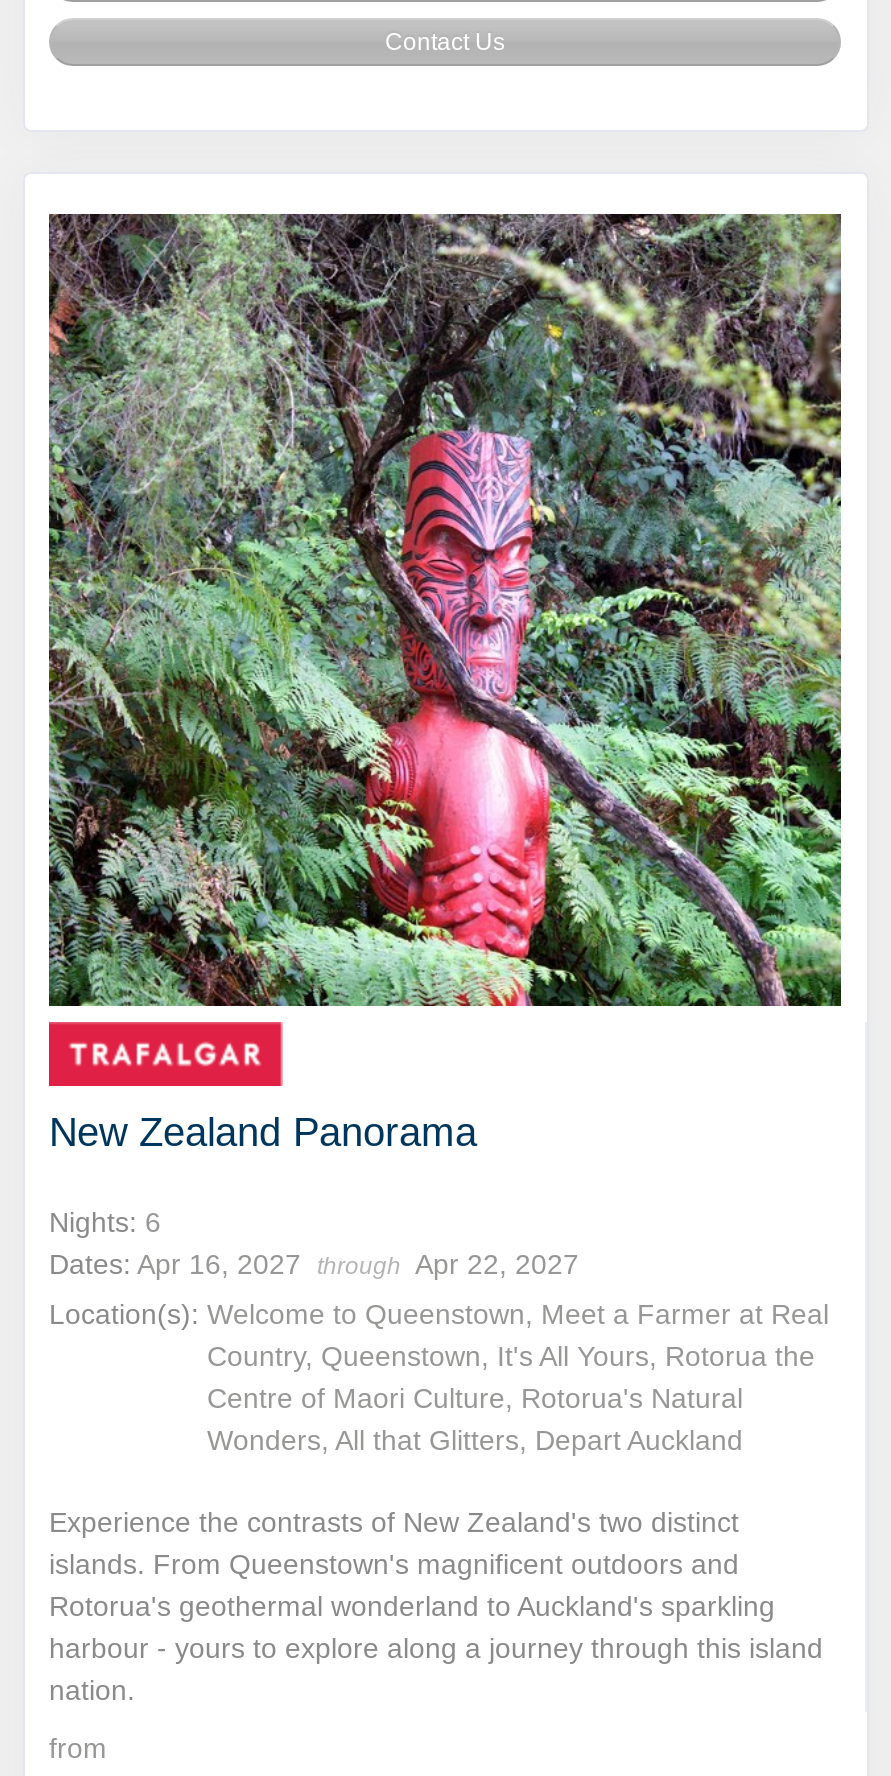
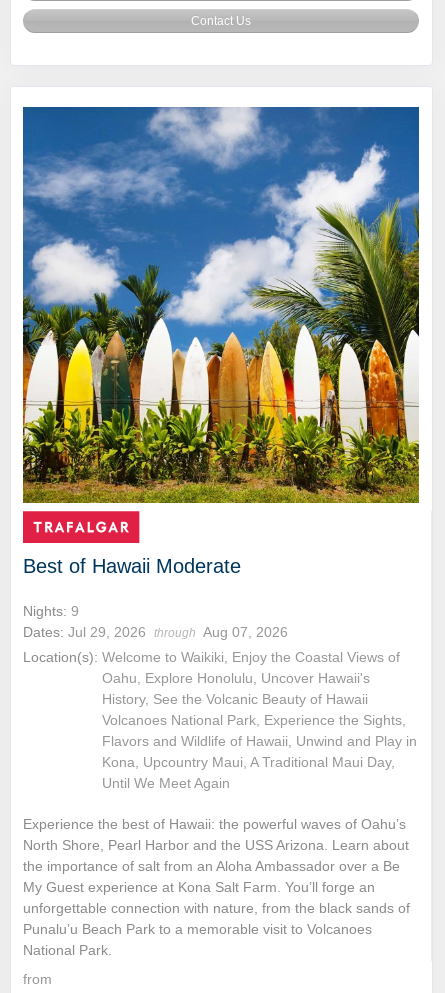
- [image]
+ [image]

- New Zealand Panorama
+ Best of Hawaii Moderate

- Nights: 6
- Dates: Apr 16, 2027 through Apr 22, 2027
+ Nights: 9
+ Dates: Jul 29, 2026 through Aug 07, 2026

- Location(s): Welcome to Queenstown, Meet a Farmer at Real
- Country, Queenstown, It's All Yours, Rotorua the
- Centre of Maori Culture, Rotorua's Natural
- Wonders, All that Glitters, Depart Auckland
+ Location(s): Welcome to Waikiki, Enjoy the Coastal Views of
+ Oahu, Explore Honolulu, Uncover Hawaii's
+ History, See the Volcanic Beauty of Hawaii
+ Volcanoes National Park, Experience the Sights,
+ Flavors and Wildlife of Hawaii, Unwind and Play in
+ Kona, Upcountry Maui, A Traditional Maui Day,
+ Until We Meet Again

- Experience the contrasts of New Zealand's two distinct
- islands. From Queenstown's magnificent outdoors and
- Rotorua's geothermal wonderland to Auckland's sparkling
- harbour - yours to explore along a journey through this island
- nation.
+ Experience the best of Hawaii: the powerful waves of Oahu’s
+ North Shore, Pearl Harbor and the USS Arizona. Learn about
+ the importance of salt from an Aloha Ambassador over a Be
+ My Guest experience at Kona Salt Farm. You’ll forge an
+ unforgettable connection with nature, from the black sands of
+ Punalu’u Beach Park to a memorable visit to Volcanoes
+ National Park.
